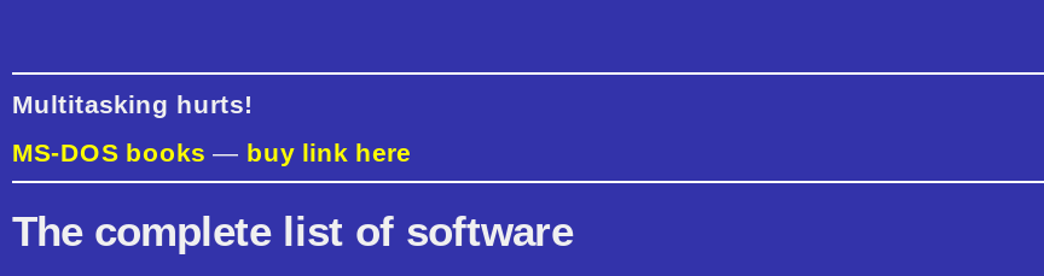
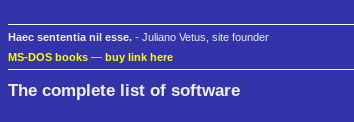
- Multitasking hurts!
+ Haec sententia nil esse. - Juliano Vetus, site founder
